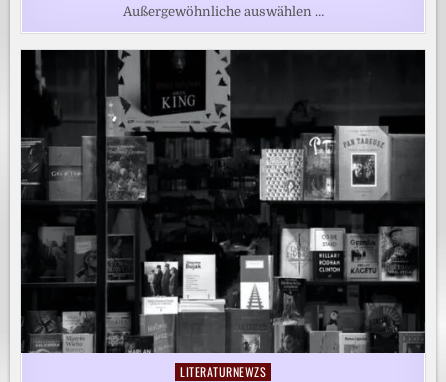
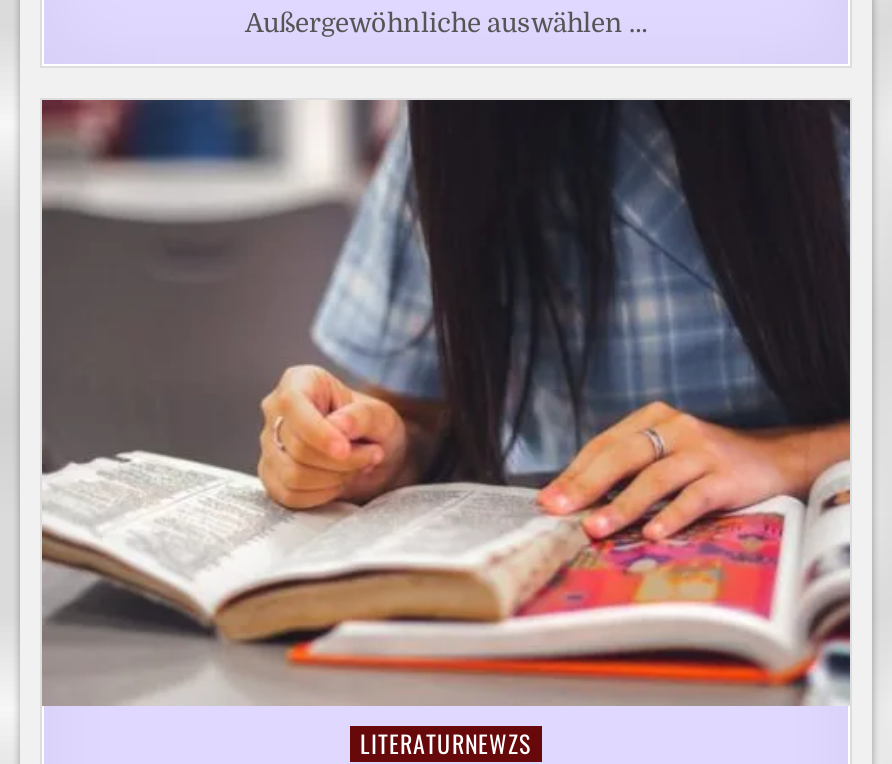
- [image]
+ [image]
